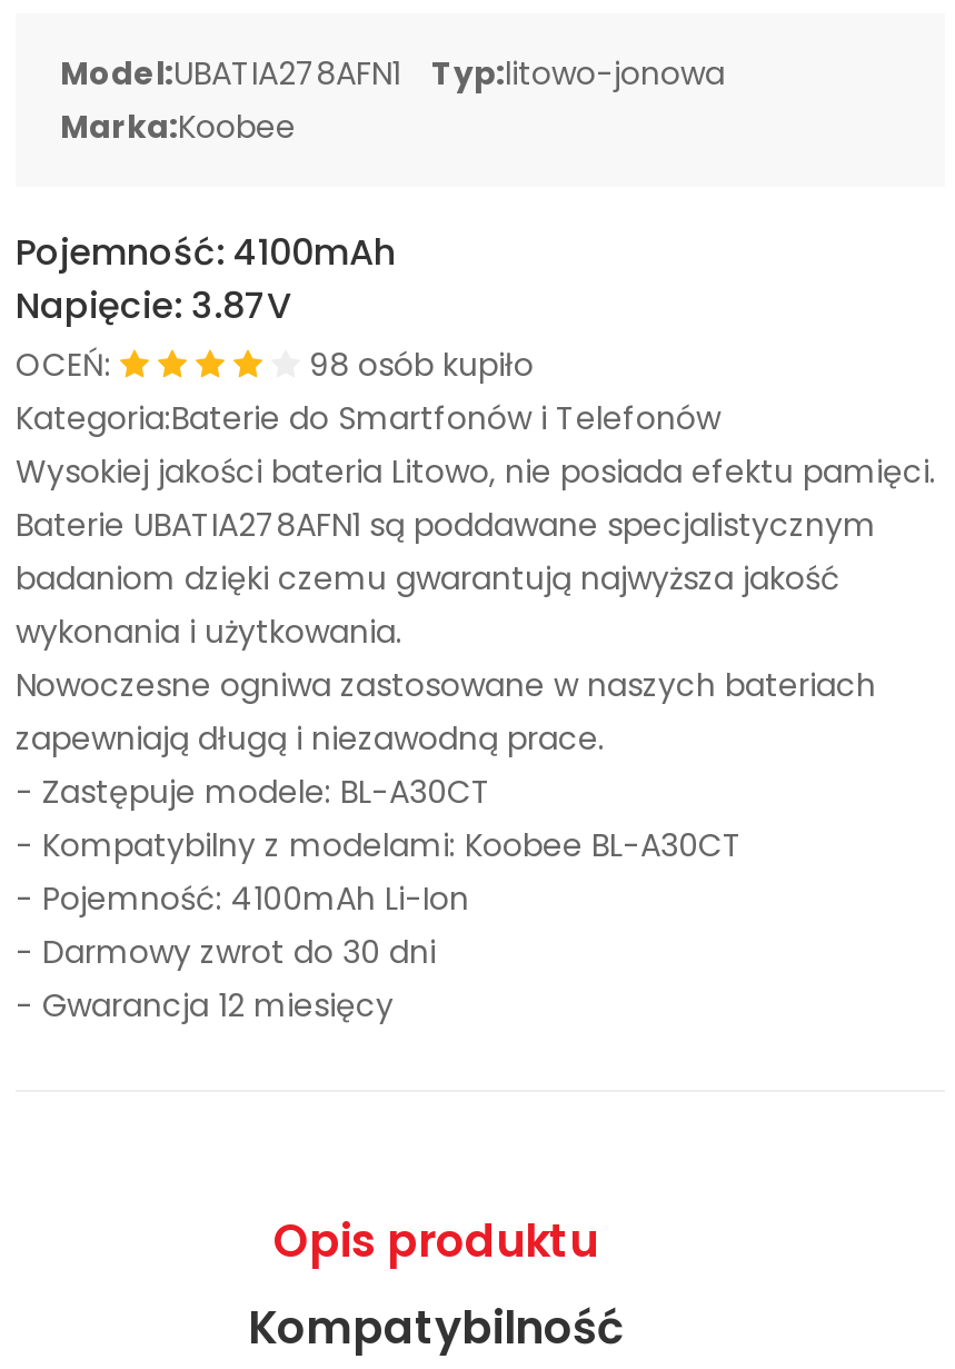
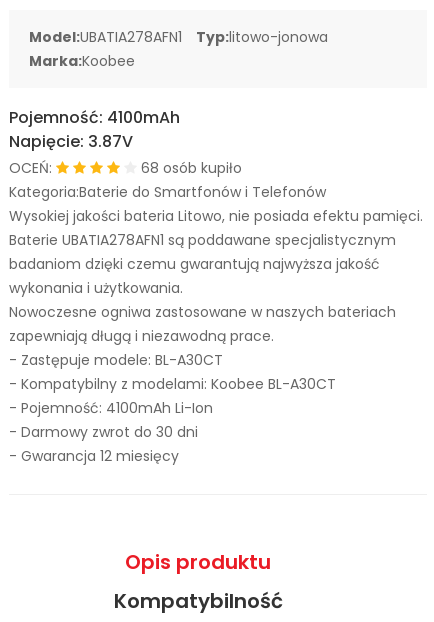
- 98 osób kupiło
+ 68 osób kupiło
